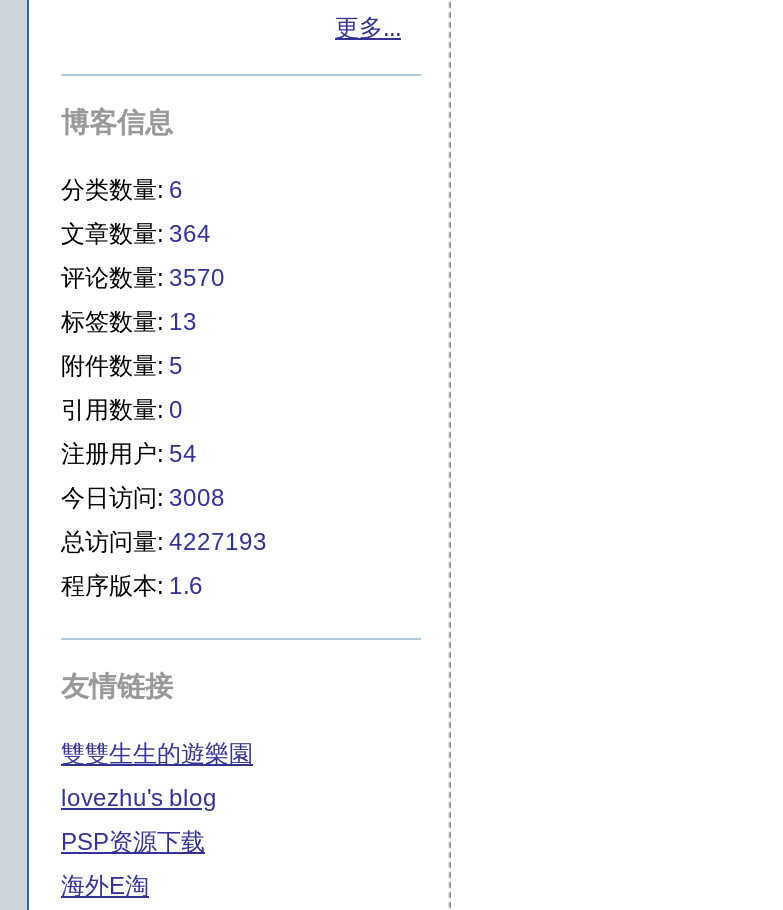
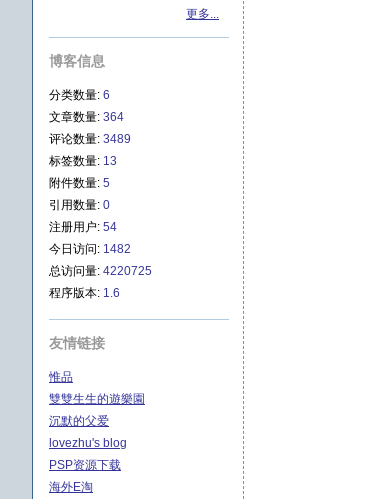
- 评论数量: 3570
+ 评论数量: 3489

- 今日访问: 3008
+ 今日访问: 1482

- 总访问量: 4227193
+ 总访问量: 4220725

+ 惟品

+ 沉默的父爱
